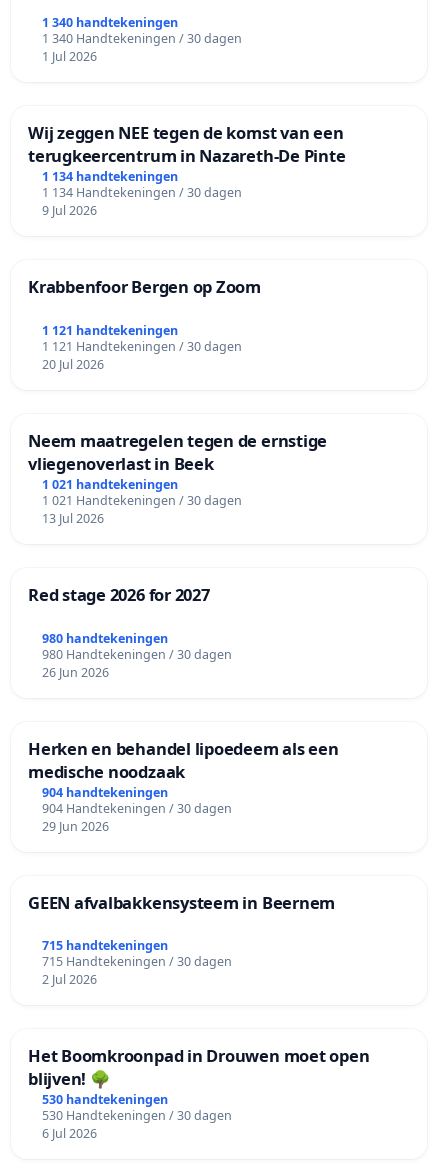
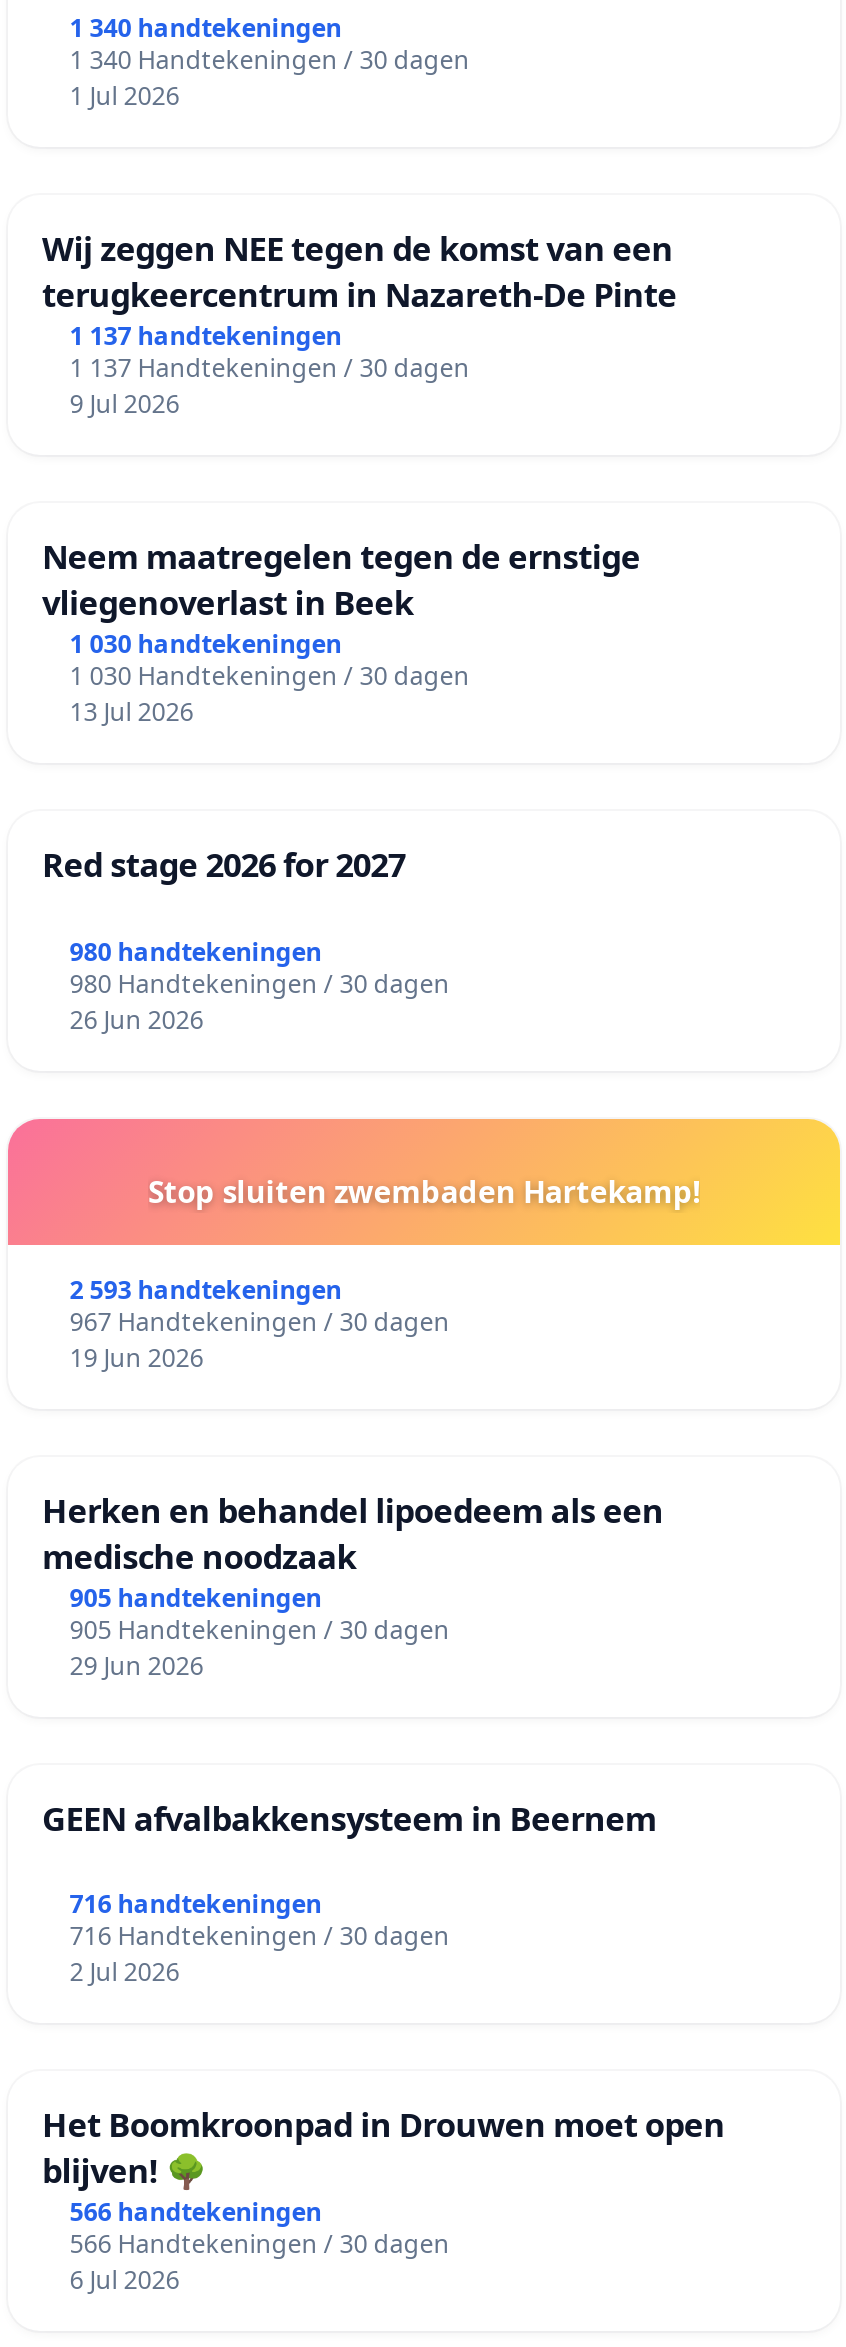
- 1 134 handtekeningen
+ 1 137 handtekeningen

- 1 134 Handtekeningen / 30 dagen
+ 1 137 Handtekeningen / 30 dagen

- Krabbenfoor Bergen op Zoom
- 1 121 handtekeningen
- 1 121 Handtekeningen / 30 dagen
- 20 Jul 2026

moved up: Neem maatregelen tegen de ernstige | vliegenoverlast in Beek

- 1 021 handtekeningen
+ 1 030 handtekeningen

- 1 021 Handtekeningen / 30 dagen
+ 1 030 Handtekeningen / 30 dagen

moved up: 13 Jul 2026 | Red stage 2026 for 2027 | 980 handtekeningen | 980 Handtekeningen / 30 dagen | 26 Jun 2026

+ Stop sluiten zwembaden Hartekamp!
+ 2 593 handtekeningen
+ 967 Handtekeningen / 30 dagen
+ 19 Jun 2026

- 904 handtekeningen
+ 905 handtekeningen

- 904 Handtekeningen / 30 dagen
+ 905 Handtekeningen / 30 dagen

- 715 handtekeningen
+ 716 handtekeningen

- 715 Handtekeningen / 30 dagen
+ 716 Handtekeningen / 30 dagen

- 530 handtekeningen
+ 566 handtekeningen

- 530 Handtekeningen / 30 dagen
+ 566 Handtekeningen / 30 dagen
